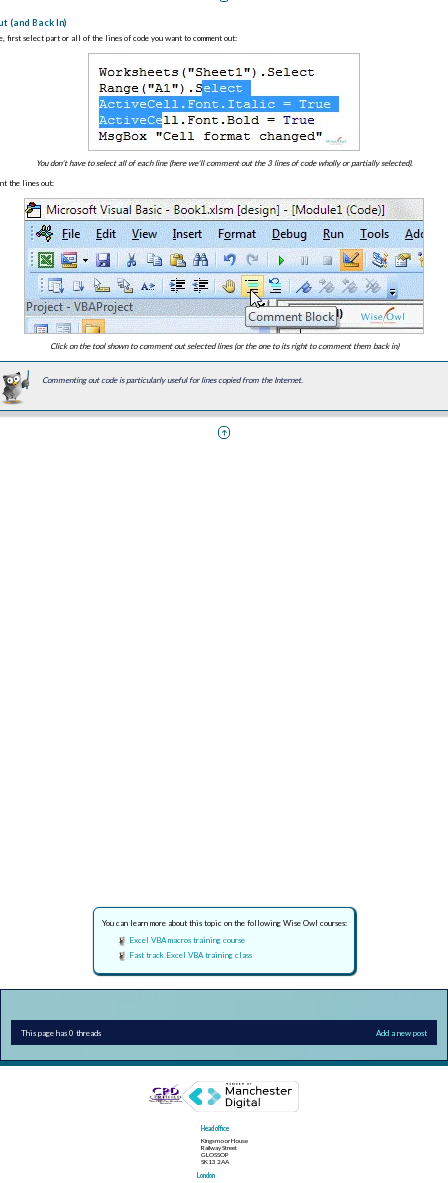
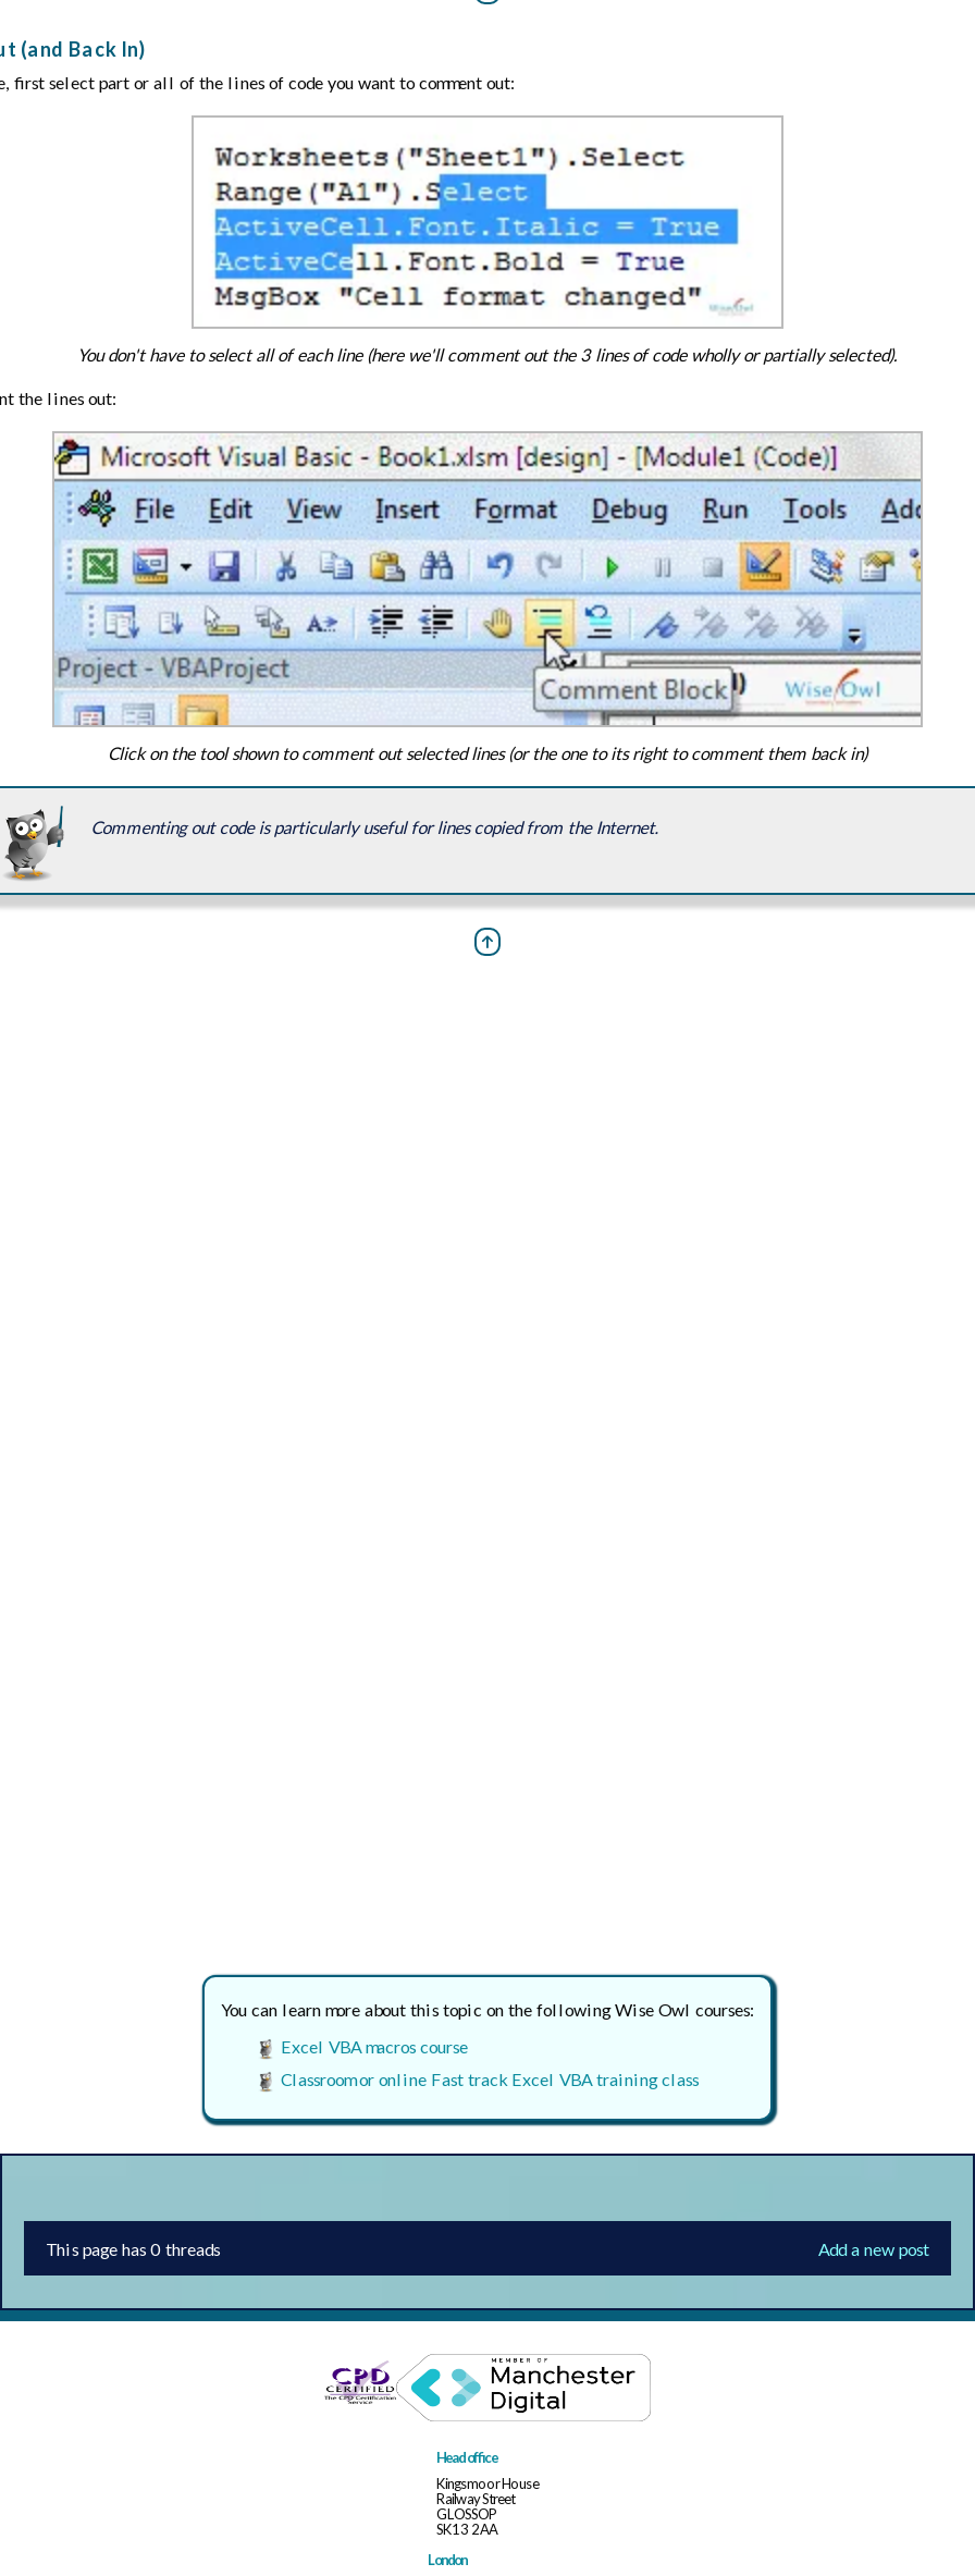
- Excel VBA macros training course
+ Excel VBA macros course

- Fast track Excel VBA training class
+ Classroom or online Fast track Excel VBA training class
